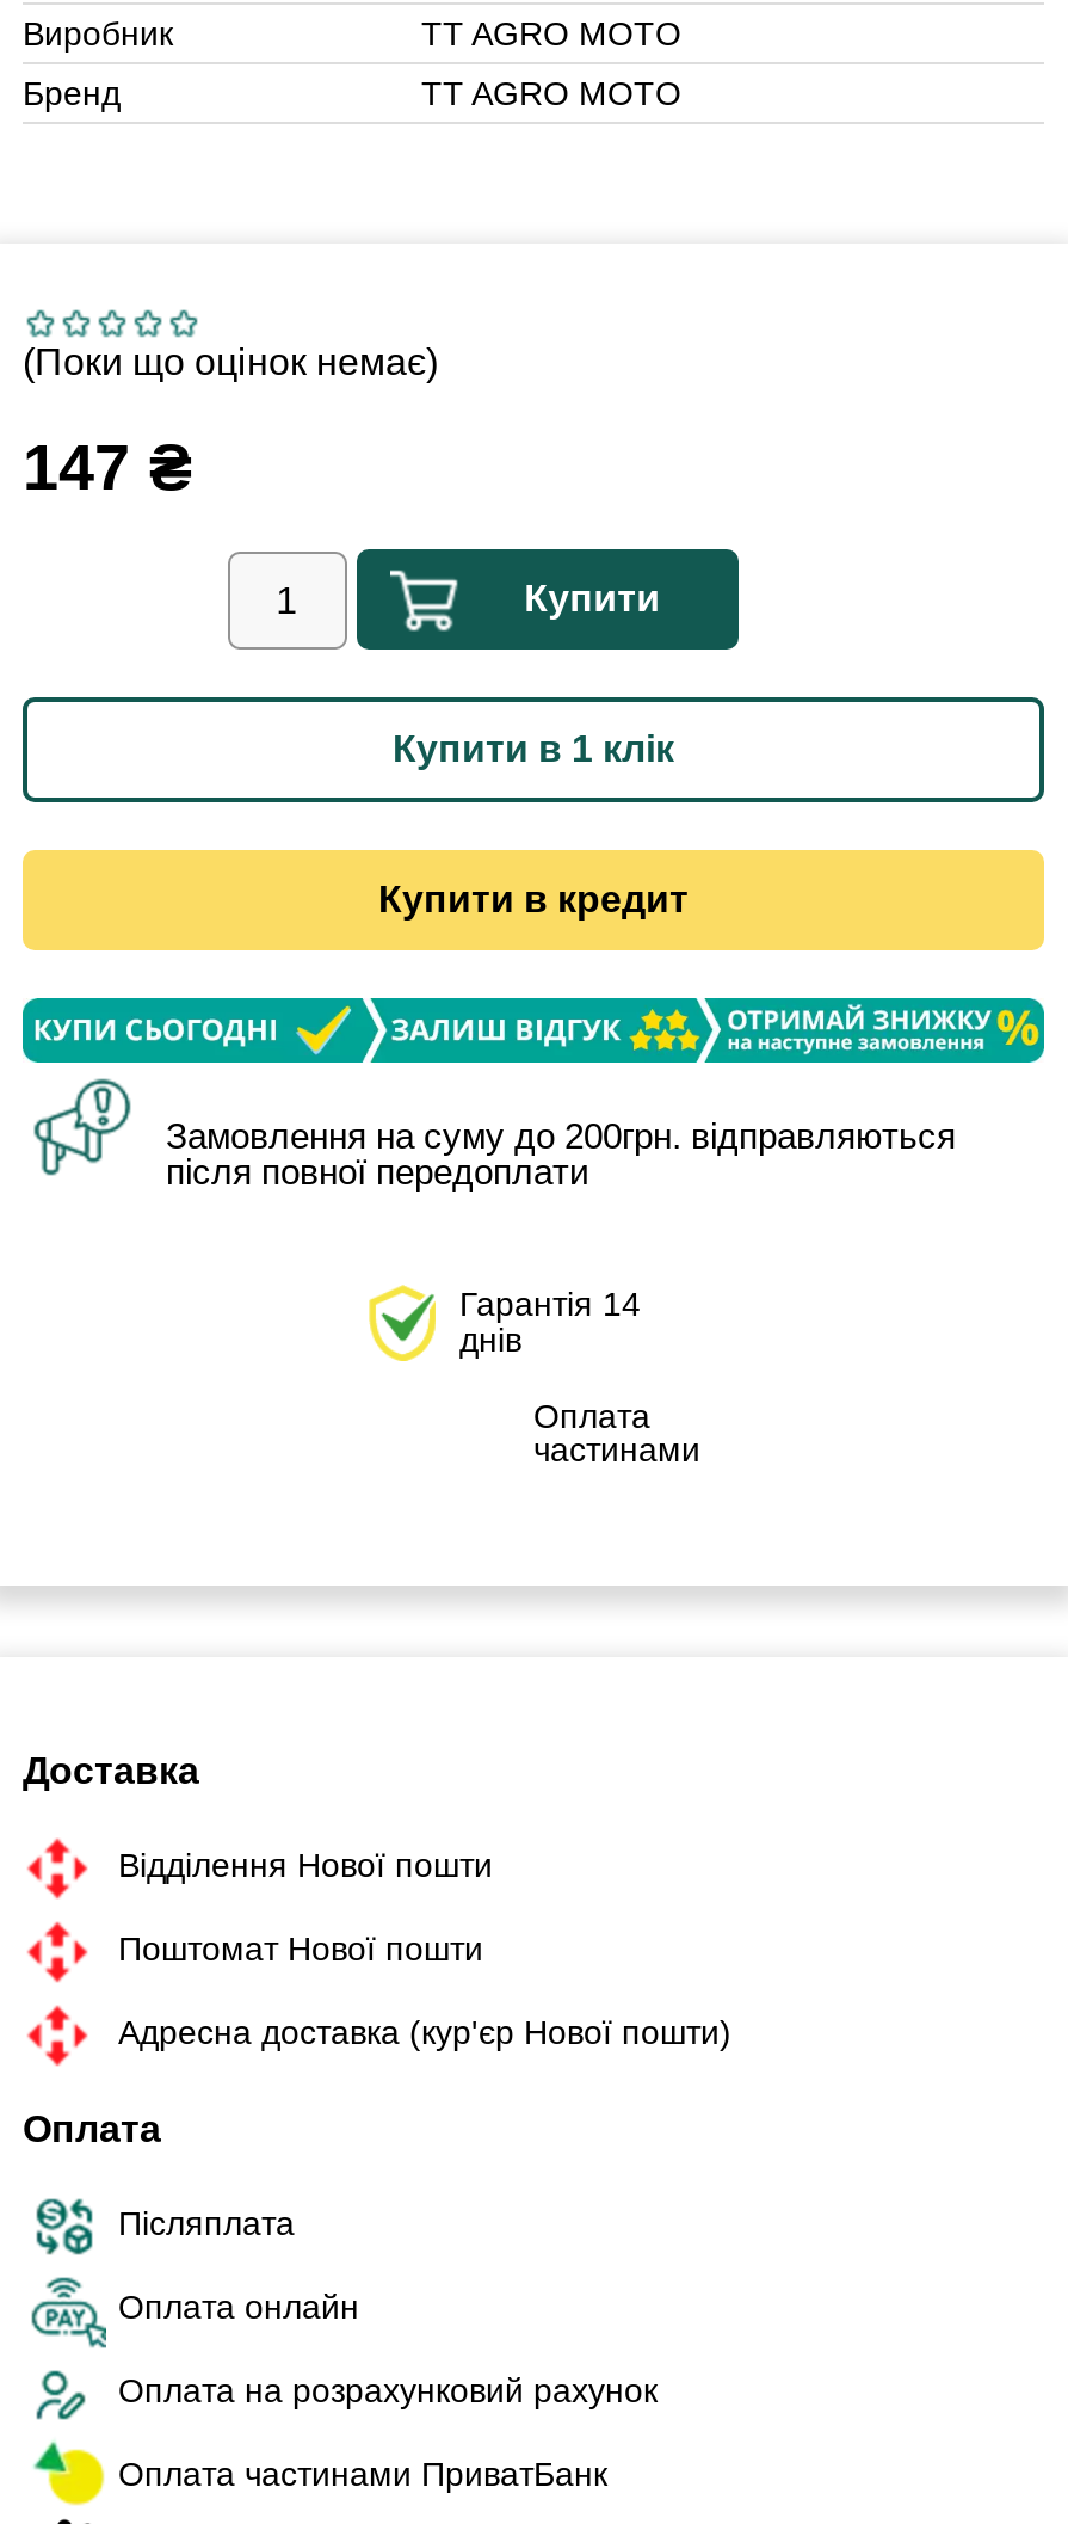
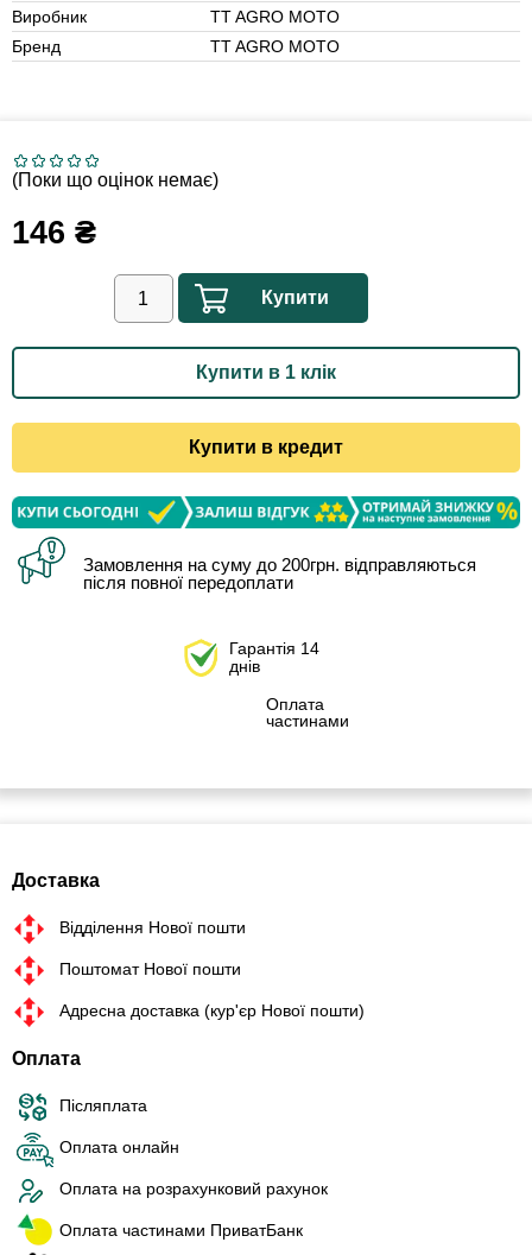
- 147 ₴
+ 146 ₴
